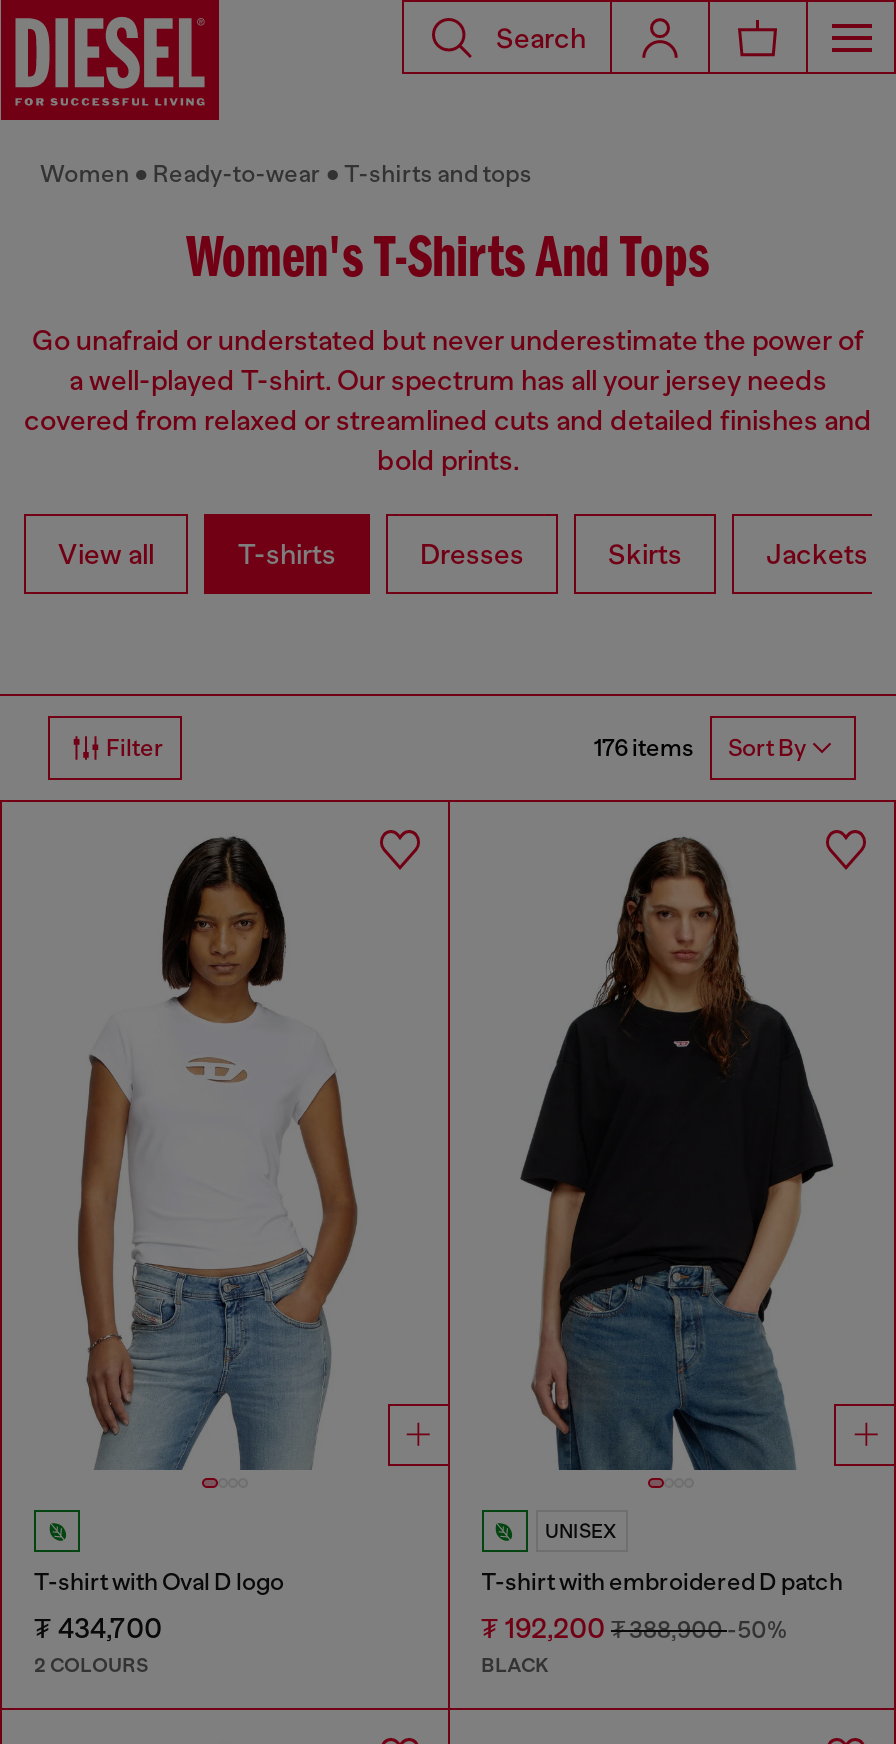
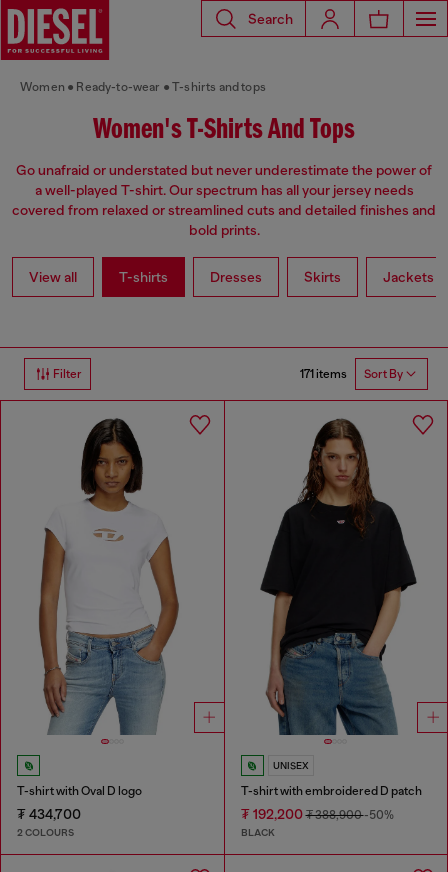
- 176 items Sort By
+ 171 items Sort By
